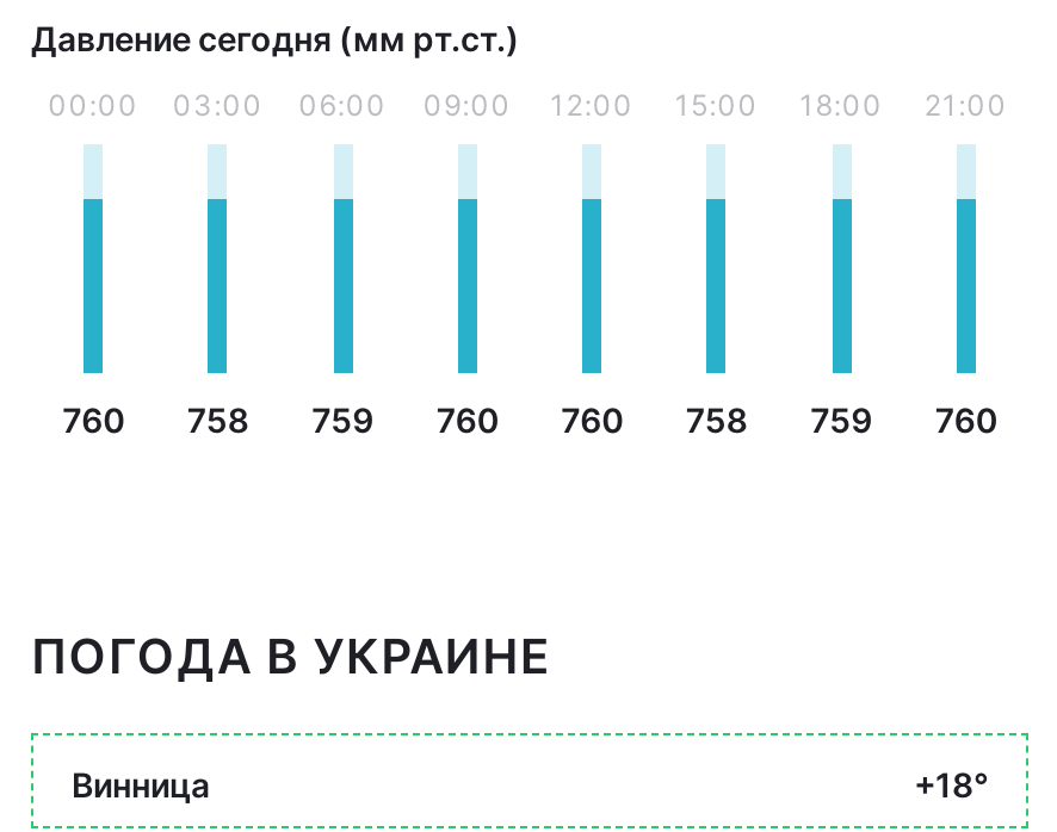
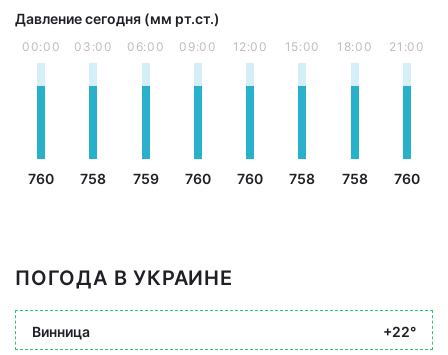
- 760 758 759 760 760 758 759 760
+ 760 758 759 760 760 758 758 760

- +18°
+ +22°
